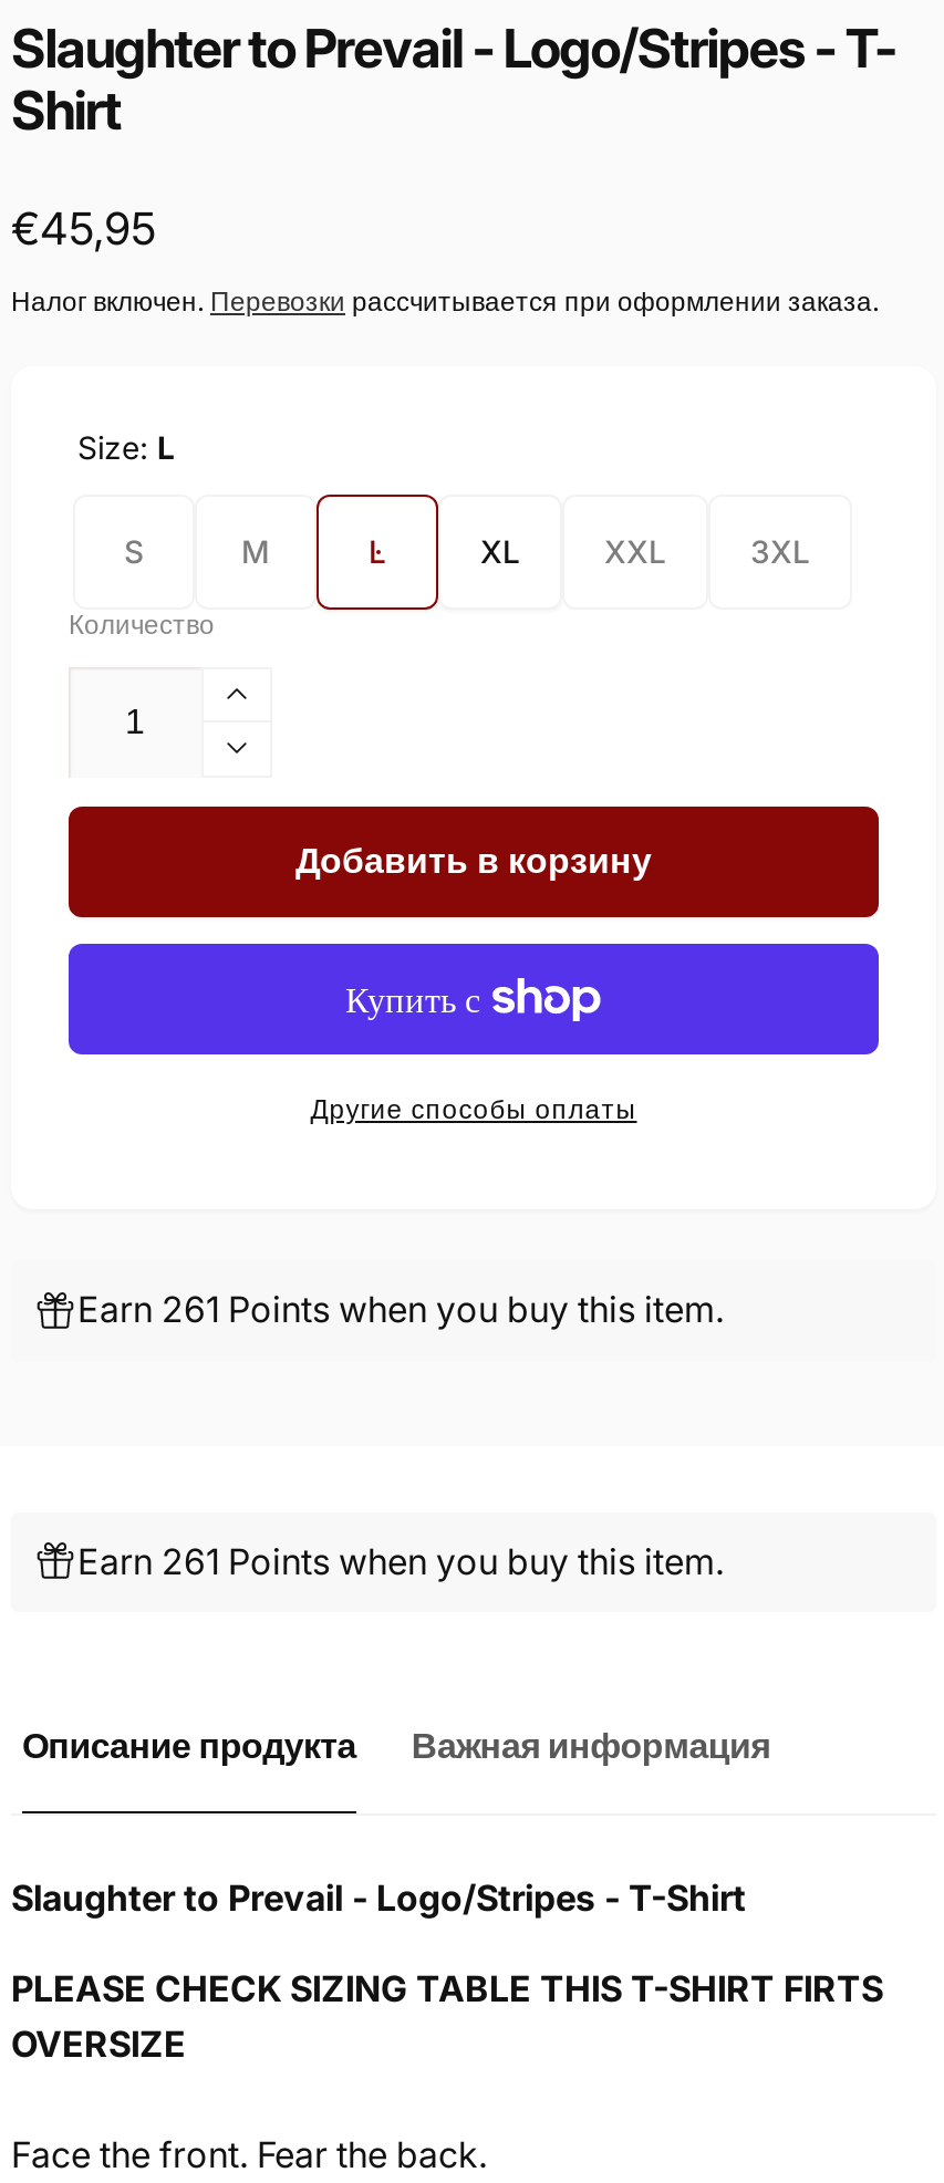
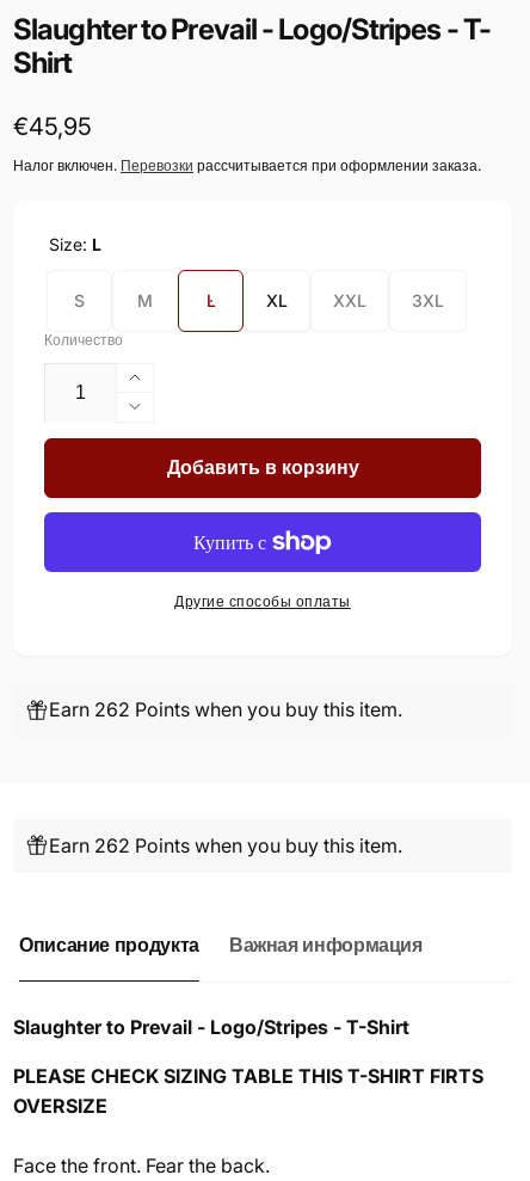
- Earn 261 Points when you buy this item.
+ Earn 262 Points when you buy this item.

- Earn 261 Points when you buy this item.
+ Earn 262 Points when you buy this item.
